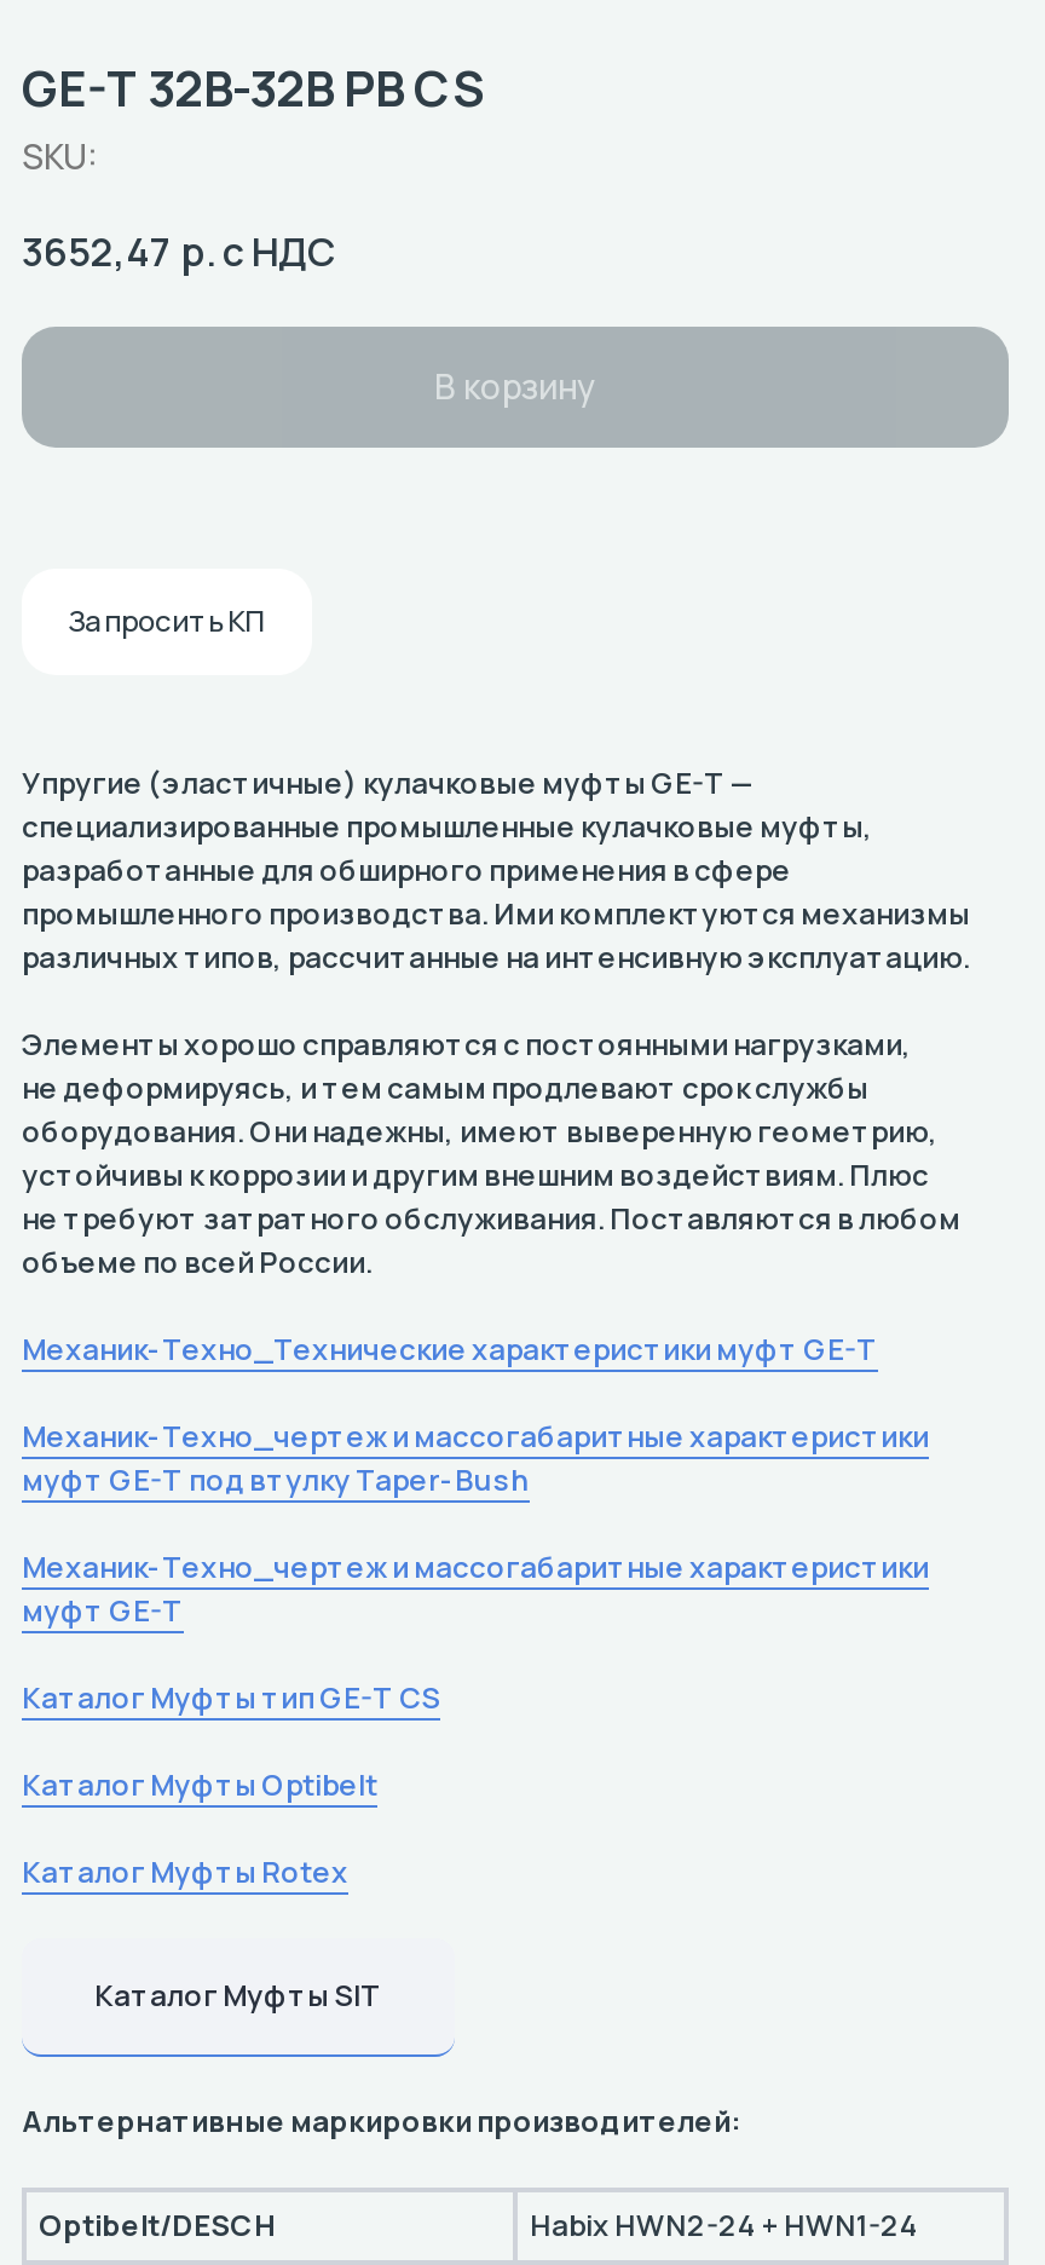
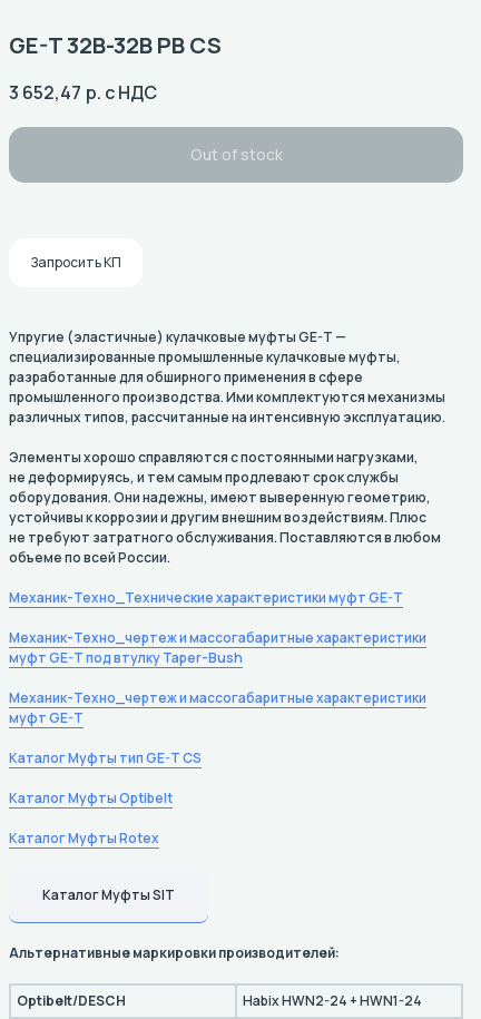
- SKU:
- 3652,47 р. с НДС
- В корзину
+ 3 652,47 р. с НДС
+ Out of stock
